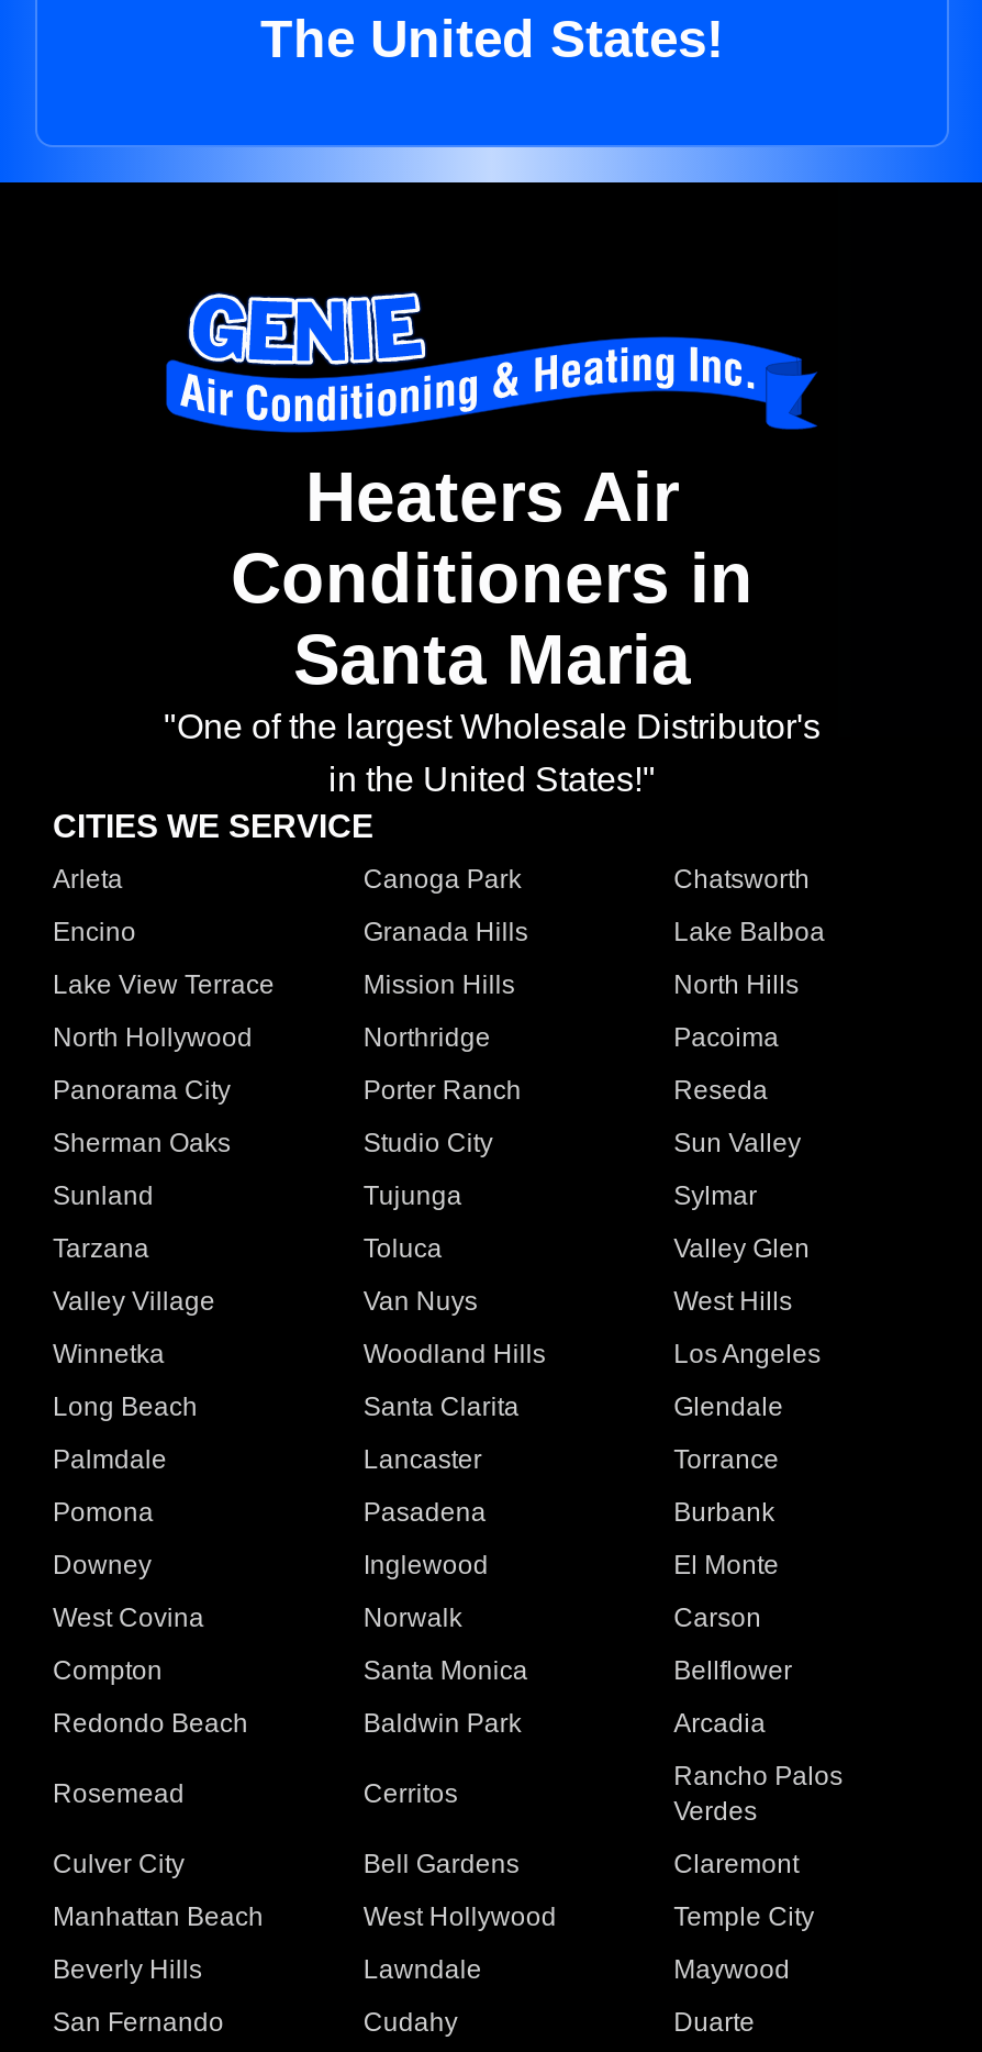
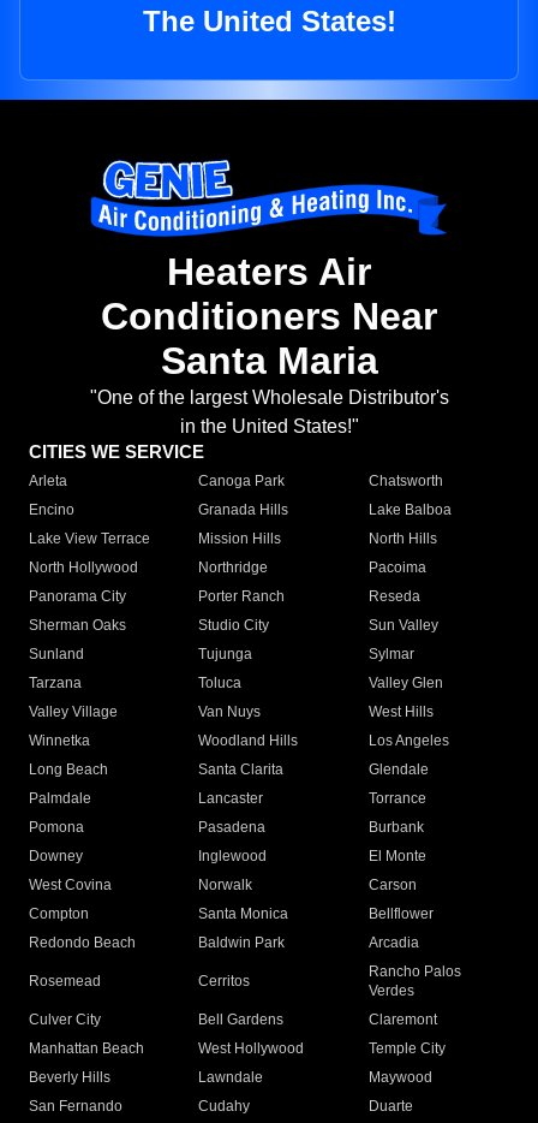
- Conditioners in
+ Conditioners Near
